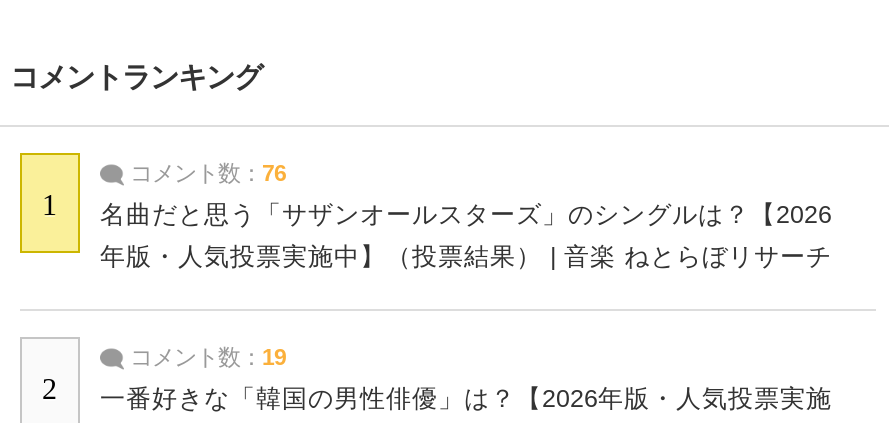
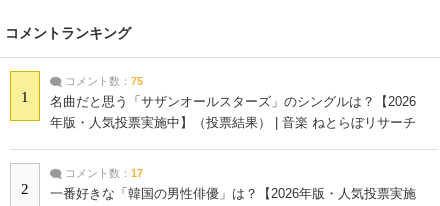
- コメント数：76
+ コメント数：75

- コメント数：19
+ コメント数：17
